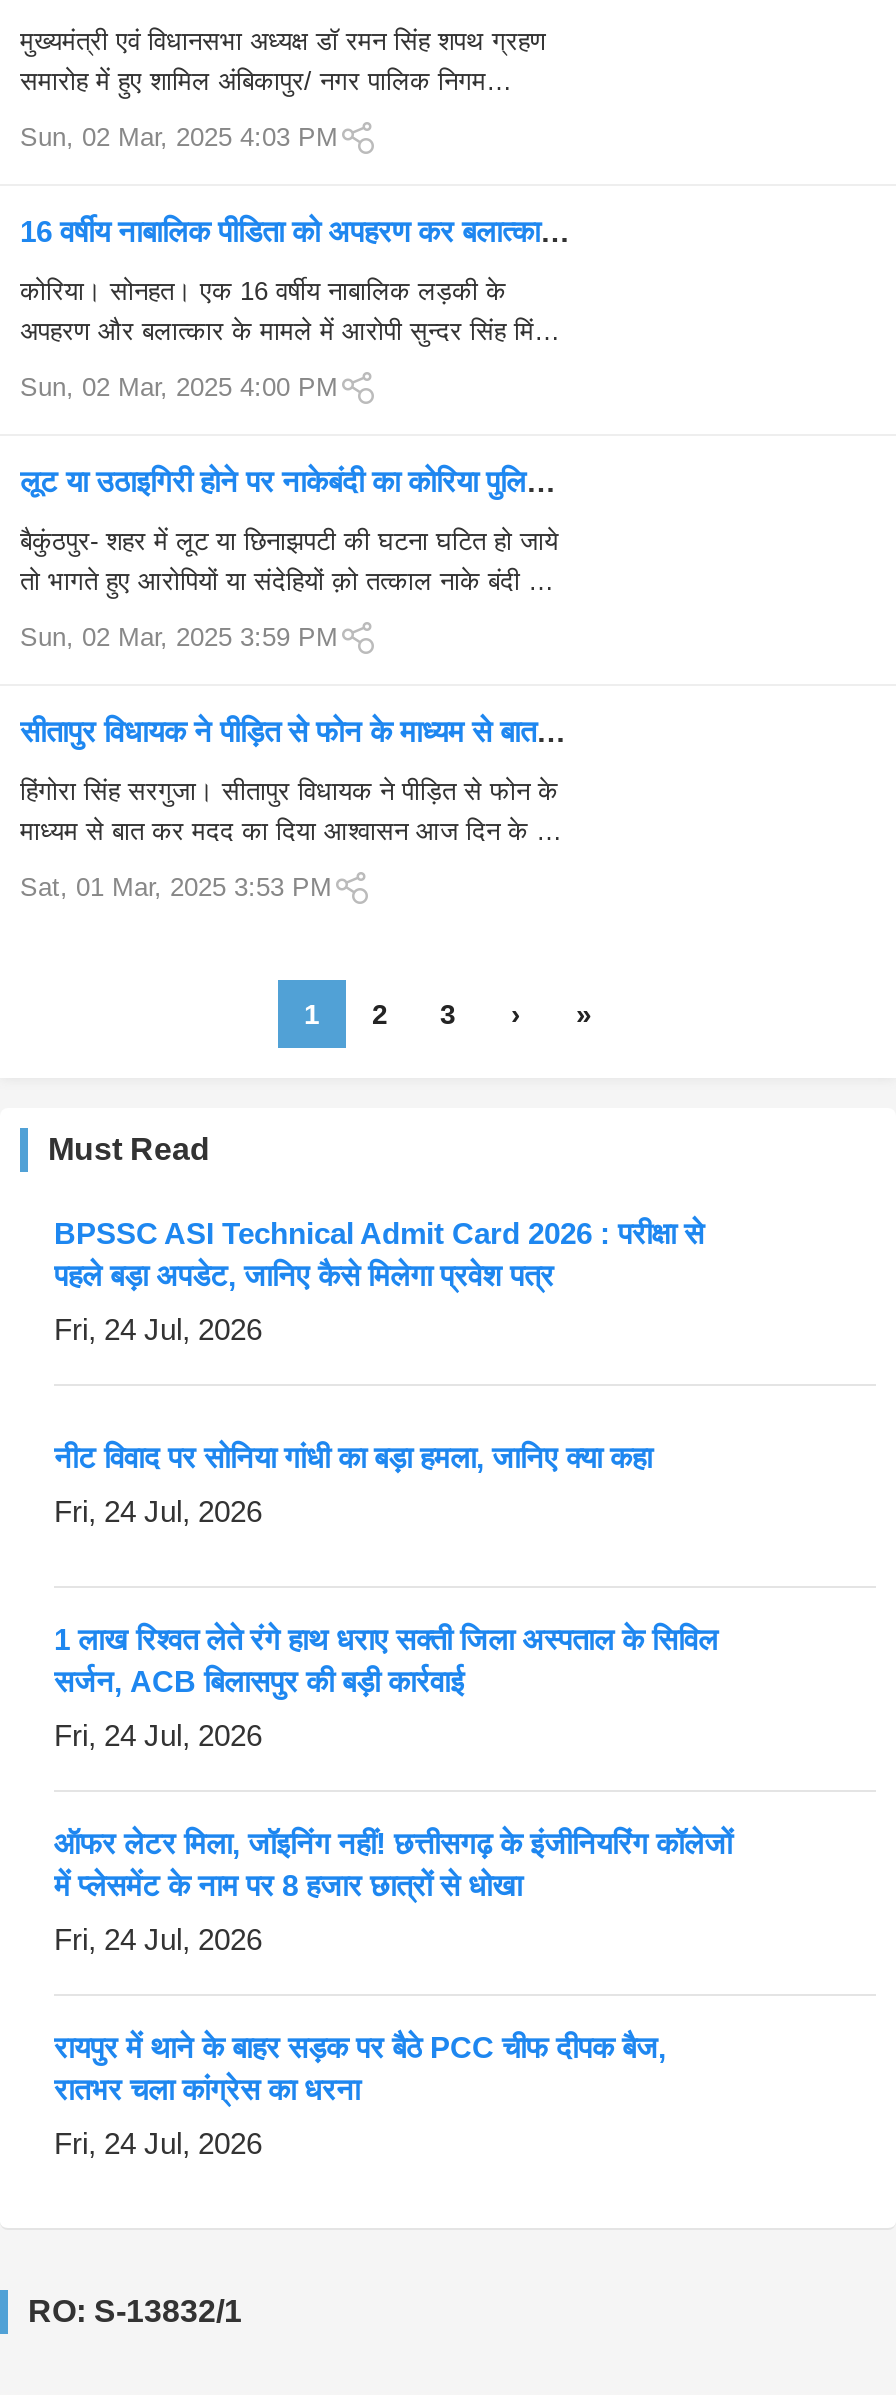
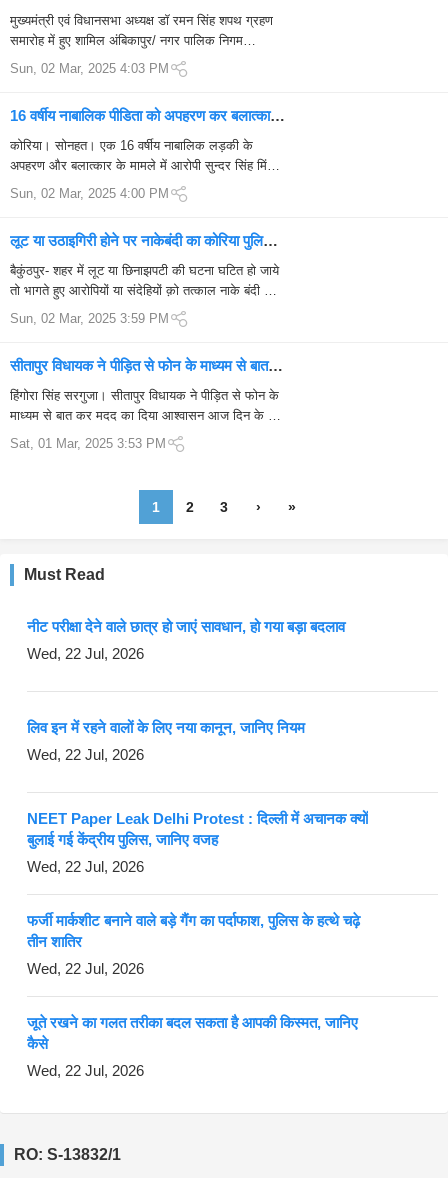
- BPSSC ASI Technical Admit Card 2026 : परीक्षा से
- पहले बड़ा अपडेट, जानिए कैसे मिलेगा प्रवेश पत्र
+ नीट परीक्षा देने वाले छात्र हो जाएं सावधान, हो गया बड़ा बदलाव

- Fri, 24 Jul, 2026
+ Wed, 22 Jul, 2026

- नीट विवाद पर सोनिया गांधी का बड़ा हमला, जानिए क्या कहा
+ लिव इन में रहने वालों के लिए नया कानून, जानिए नियम

- Fri, 24 Jul, 2026
+ Wed, 22 Jul, 2026

- 1 लाख रिश्वत लेते रंगे हाथ धराए सक्ती जिला अस्पताल के सिविल
- सर्जन, ACB बिलासपुर की बड़ी कार्रवाई
+ NEET Paper Leak Delhi Protest : दिल्ली में अचानक क्यों
+ बुलाई गई केंद्रीय पुलिस, जानिए वजह

- Fri, 24 Jul, 2026
+ Wed, 22 Jul, 2026

- ऑफर लेटर मिला, जॉइनिंग नहीं! छत्तीसगढ़ के इंजीनियरिंग कॉलेजों
- में प्लेसमेंट के नाम पर 8 हजार छात्रों से धोखा
+ फर्जी मार्कशीट बनाने वाले बड़े गैंग का पर्दाफाश, पुलिस के हत्थे चढ़े
+ तीन शातिर

- Fri, 24 Jul, 2026
+ Wed, 22 Jul, 2026

- रायपुर में थाने के बाहर सड़क पर बैठे PCC चीफ दीपक बैज,
- रातभर चला कांग्रेस का धरना
+ जूते रखने का गलत तरीका बदल सकता है आपकी किस्मत, जानिए
+ कैसे

- Fri, 24 Jul, 2026
+ Wed, 22 Jul, 2026
